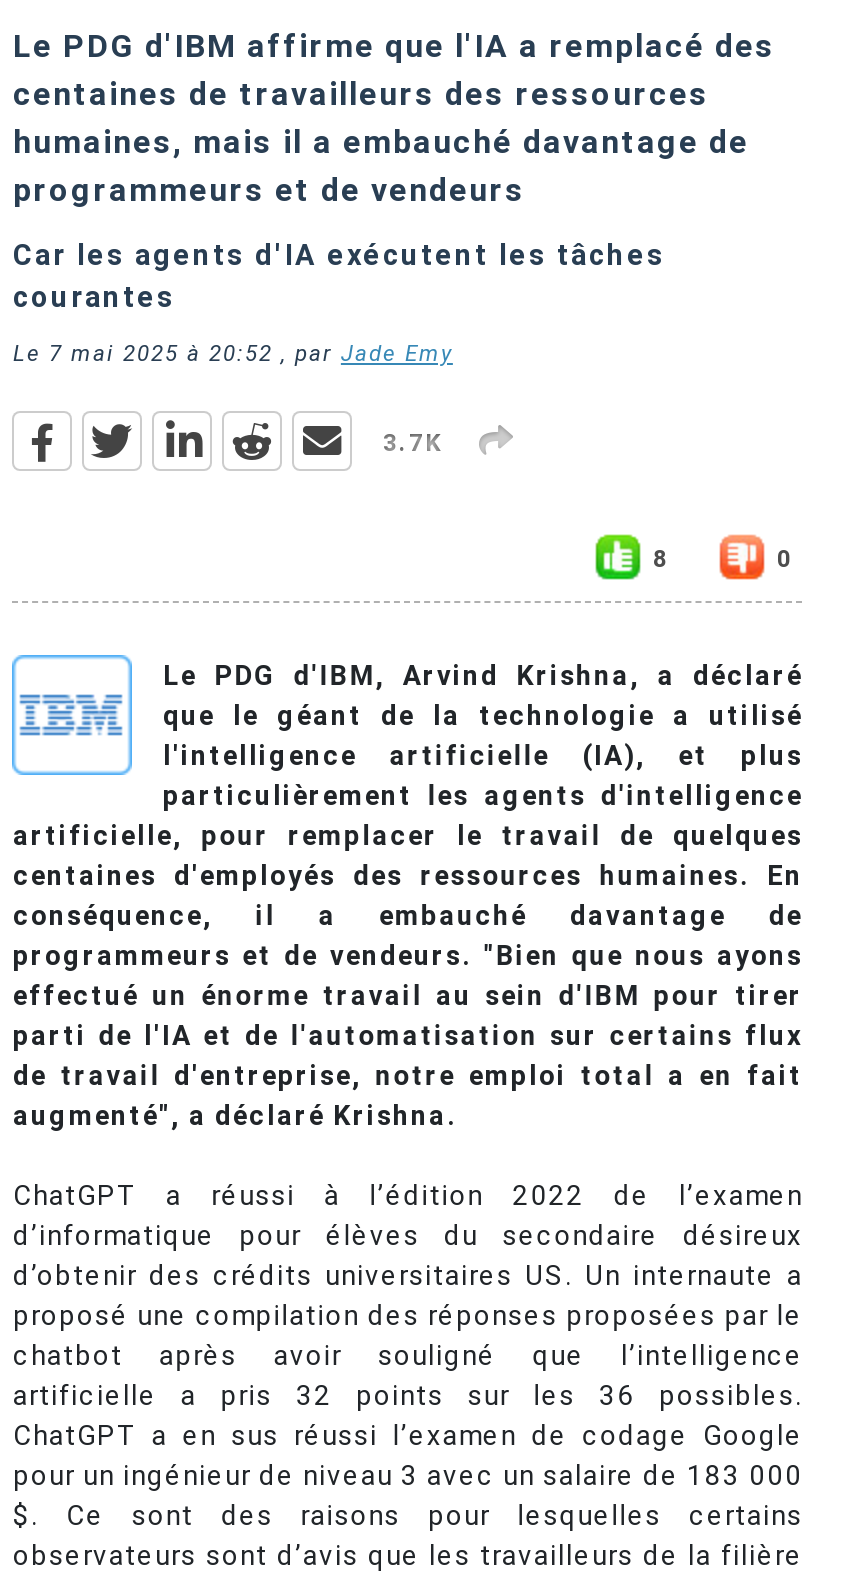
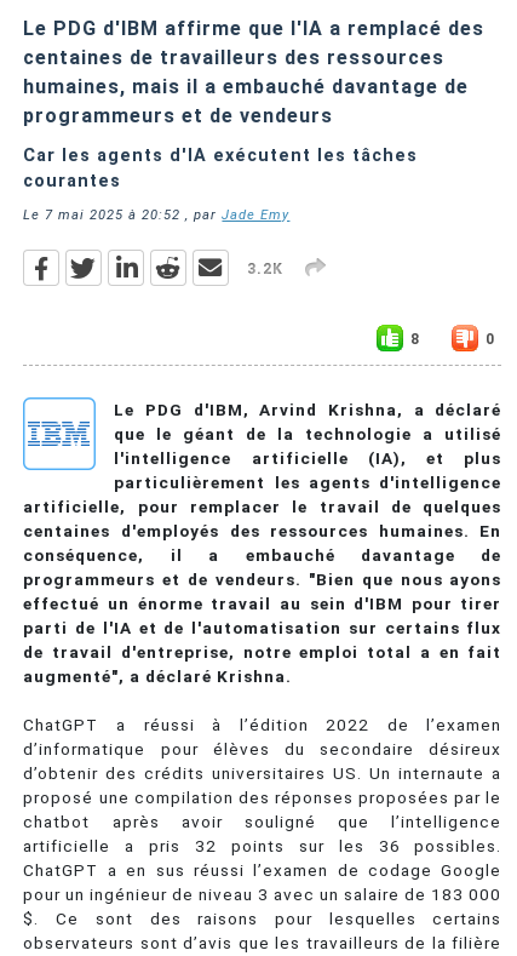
- 3.7K
+ 3.2K
